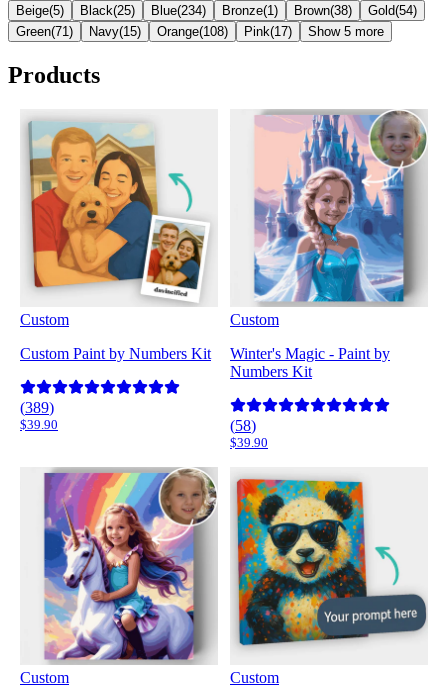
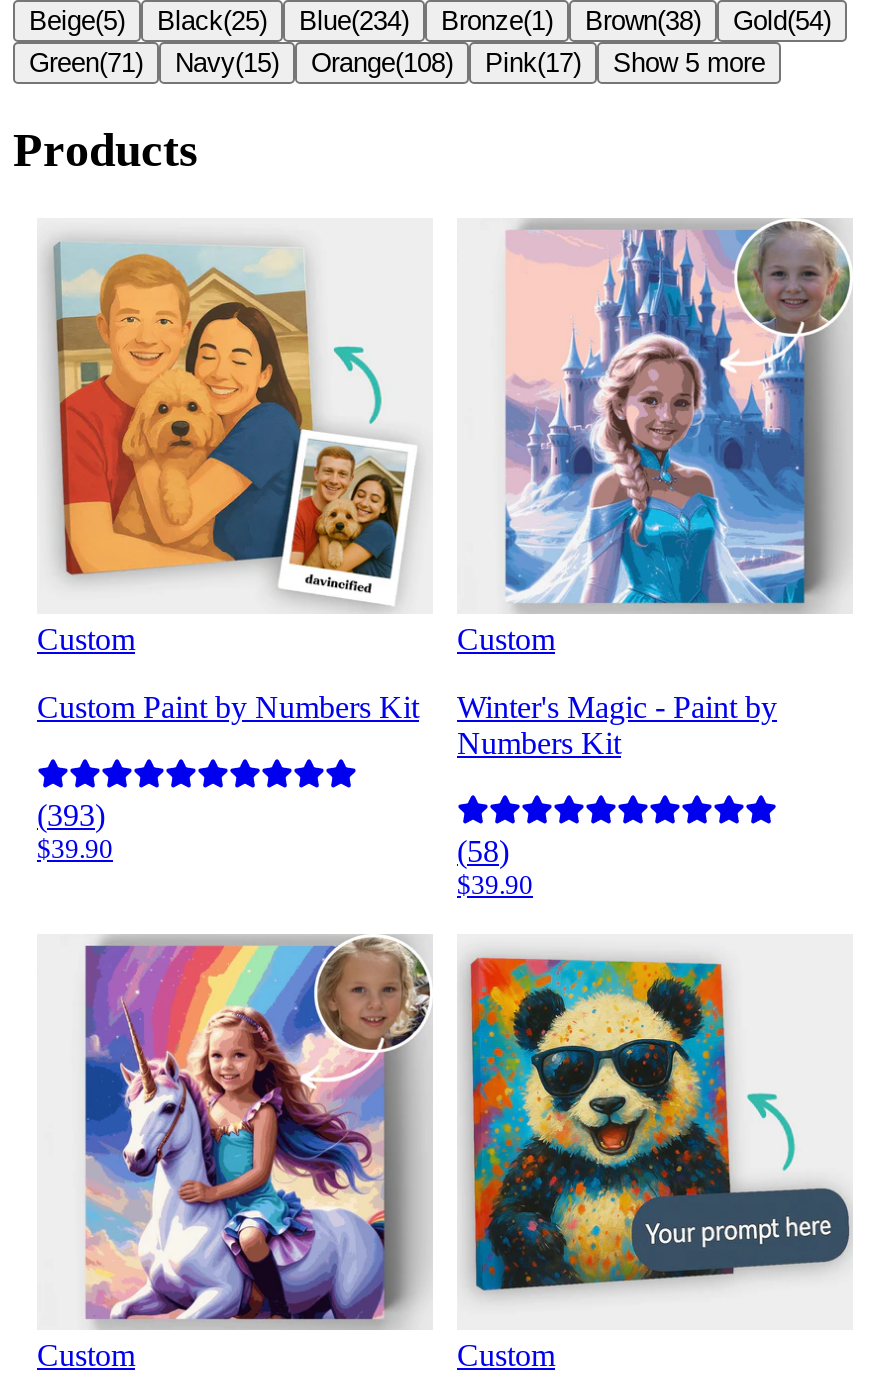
- (389)
+ (393)
